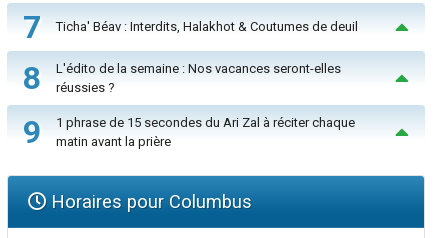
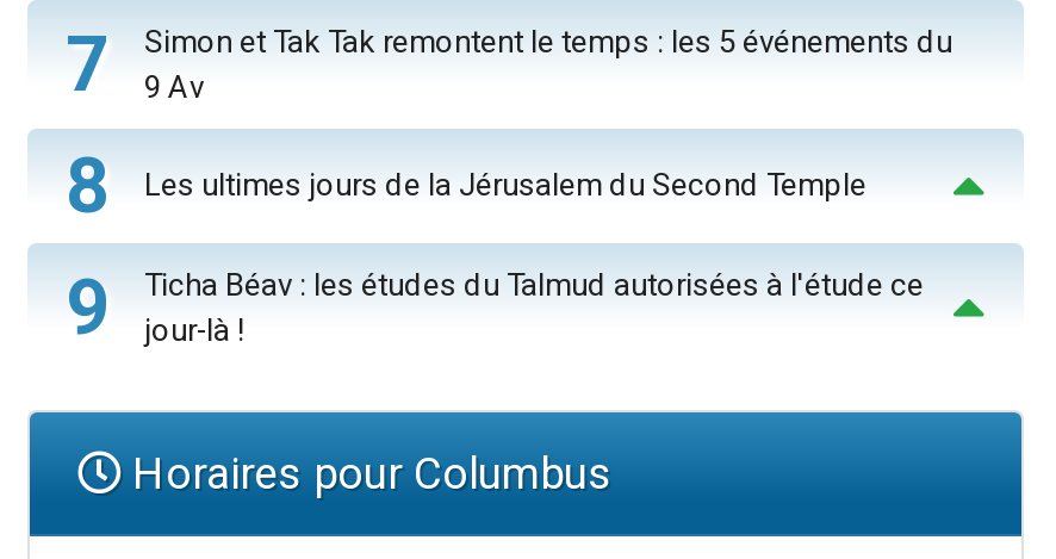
- Ticha' Béav : Interdits, Halakhot & Coutumes de deuil
+ Simon et Tak Tak remontent le temps : les 5 événements du
+ 9 Av

- L'édito de la semaine : Nos vacances seront-elles
- réussies ?
+ Les ultimes jours de la Jérusalem du Second Temple

- 1 phrase de 15 secondes du Ari Zal à réciter chaque
- matin avant la prière
+ Ticha Béav : les études du Talmud autorisées à l'étude ce
+ jour-là !
